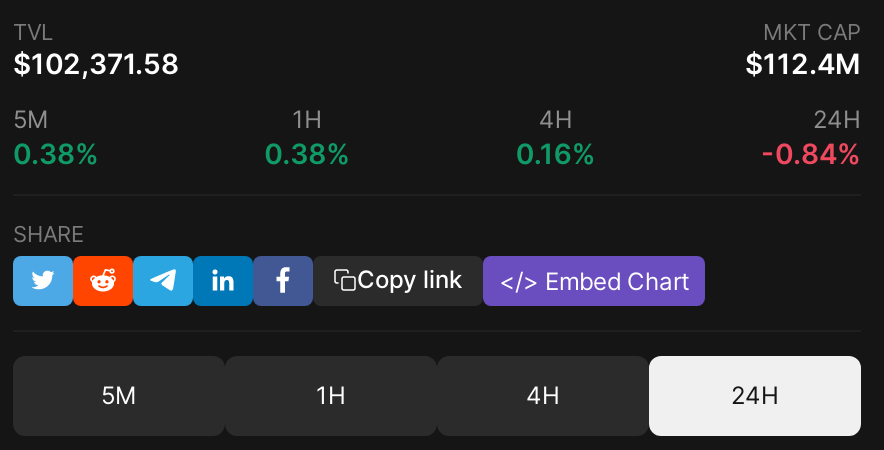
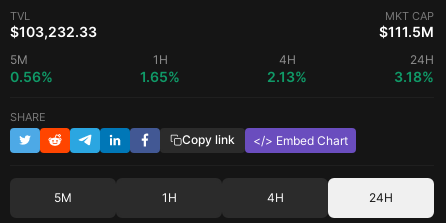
- $102,371.58
+ $103,232.33

- $112.4M
+ $111.5M

- 0.38%
+ 0.56%

- 0.38%
+ 1.65%

- 0.16%
+ 2.13%

- -0.84%
+ 3.18%
